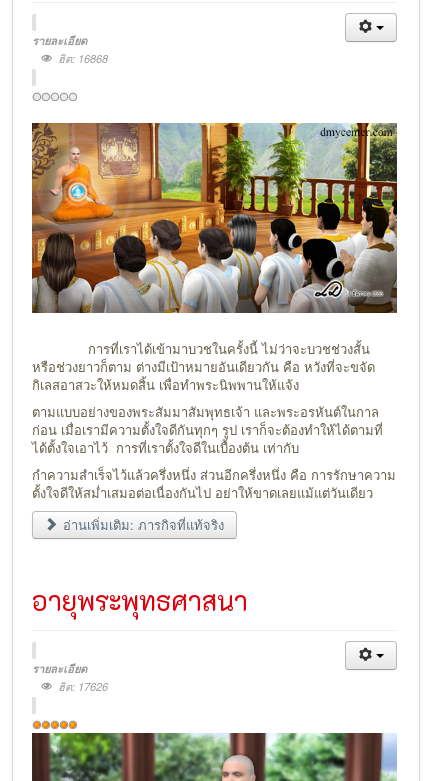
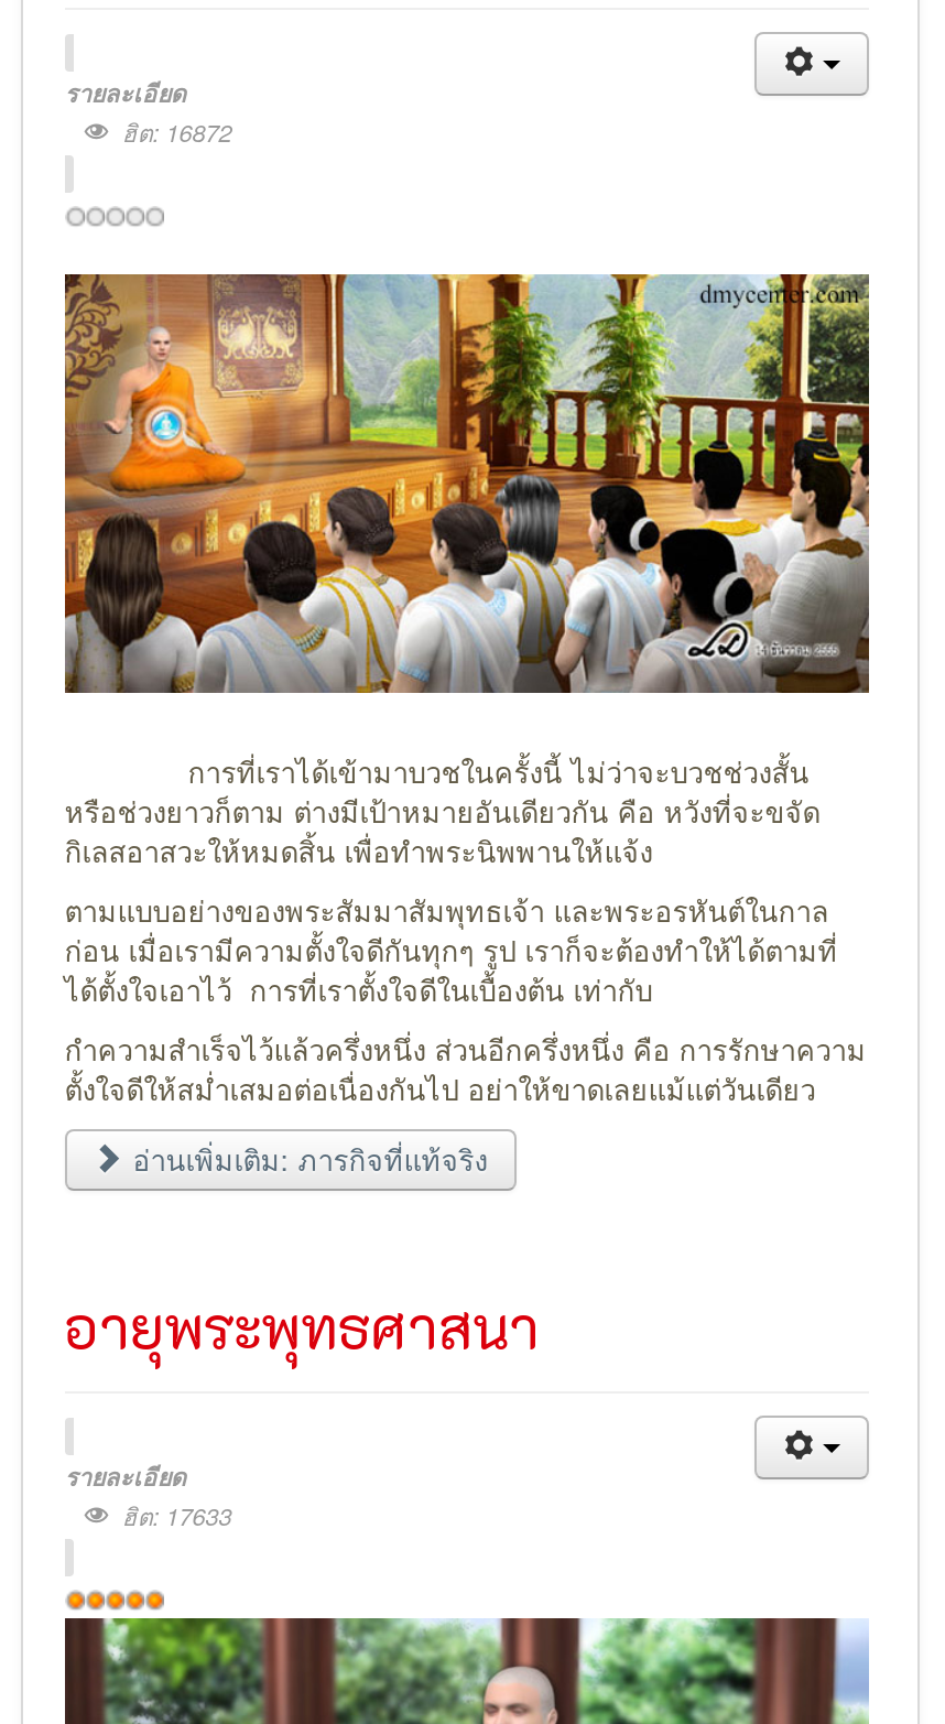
- ฮิต: 16868
+ ฮิต: 16872

- ฮิต: 17626
+ ฮิต: 17633
